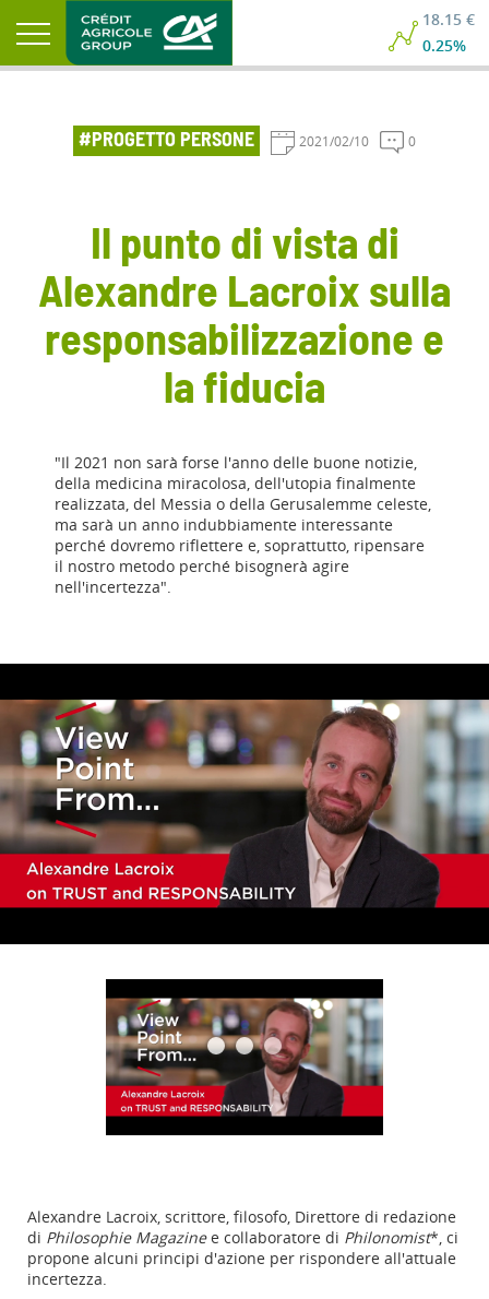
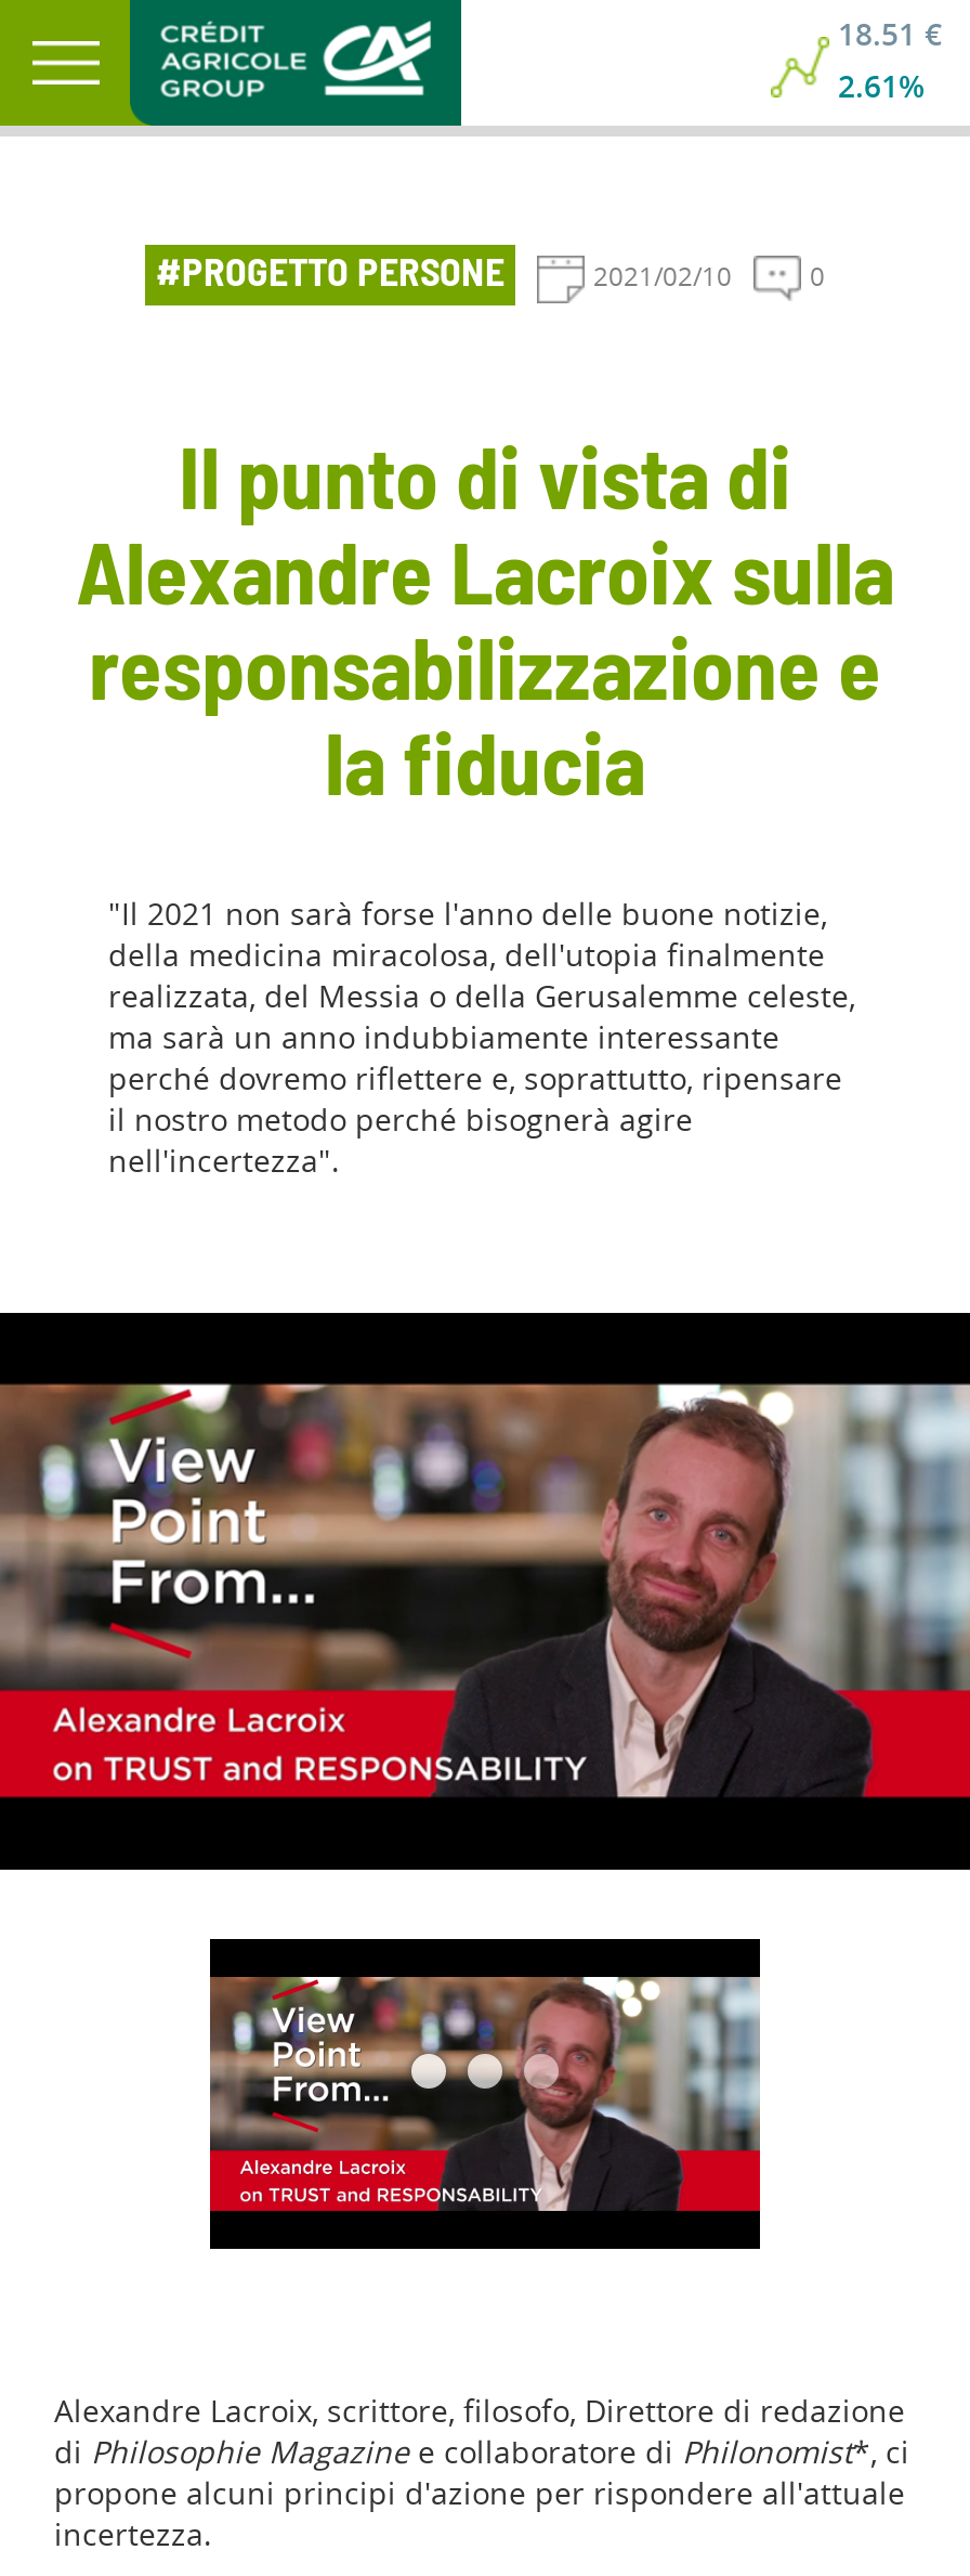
- 18.15 €
+ 18.51 €

- 0.25%
+ 2.61%
